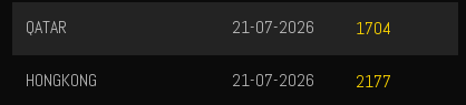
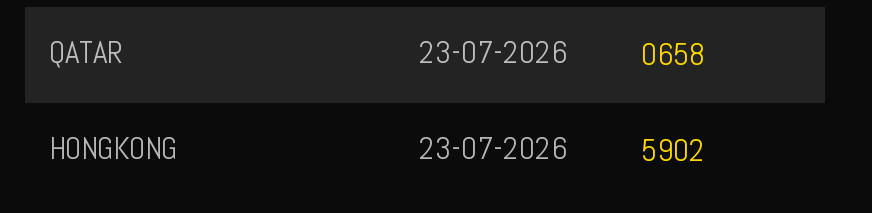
- 21-07-2026
+ 23-07-2026

- 1704
+ 0658

- 21-07-2026
+ 23-07-2026

- 2177
+ 5902
